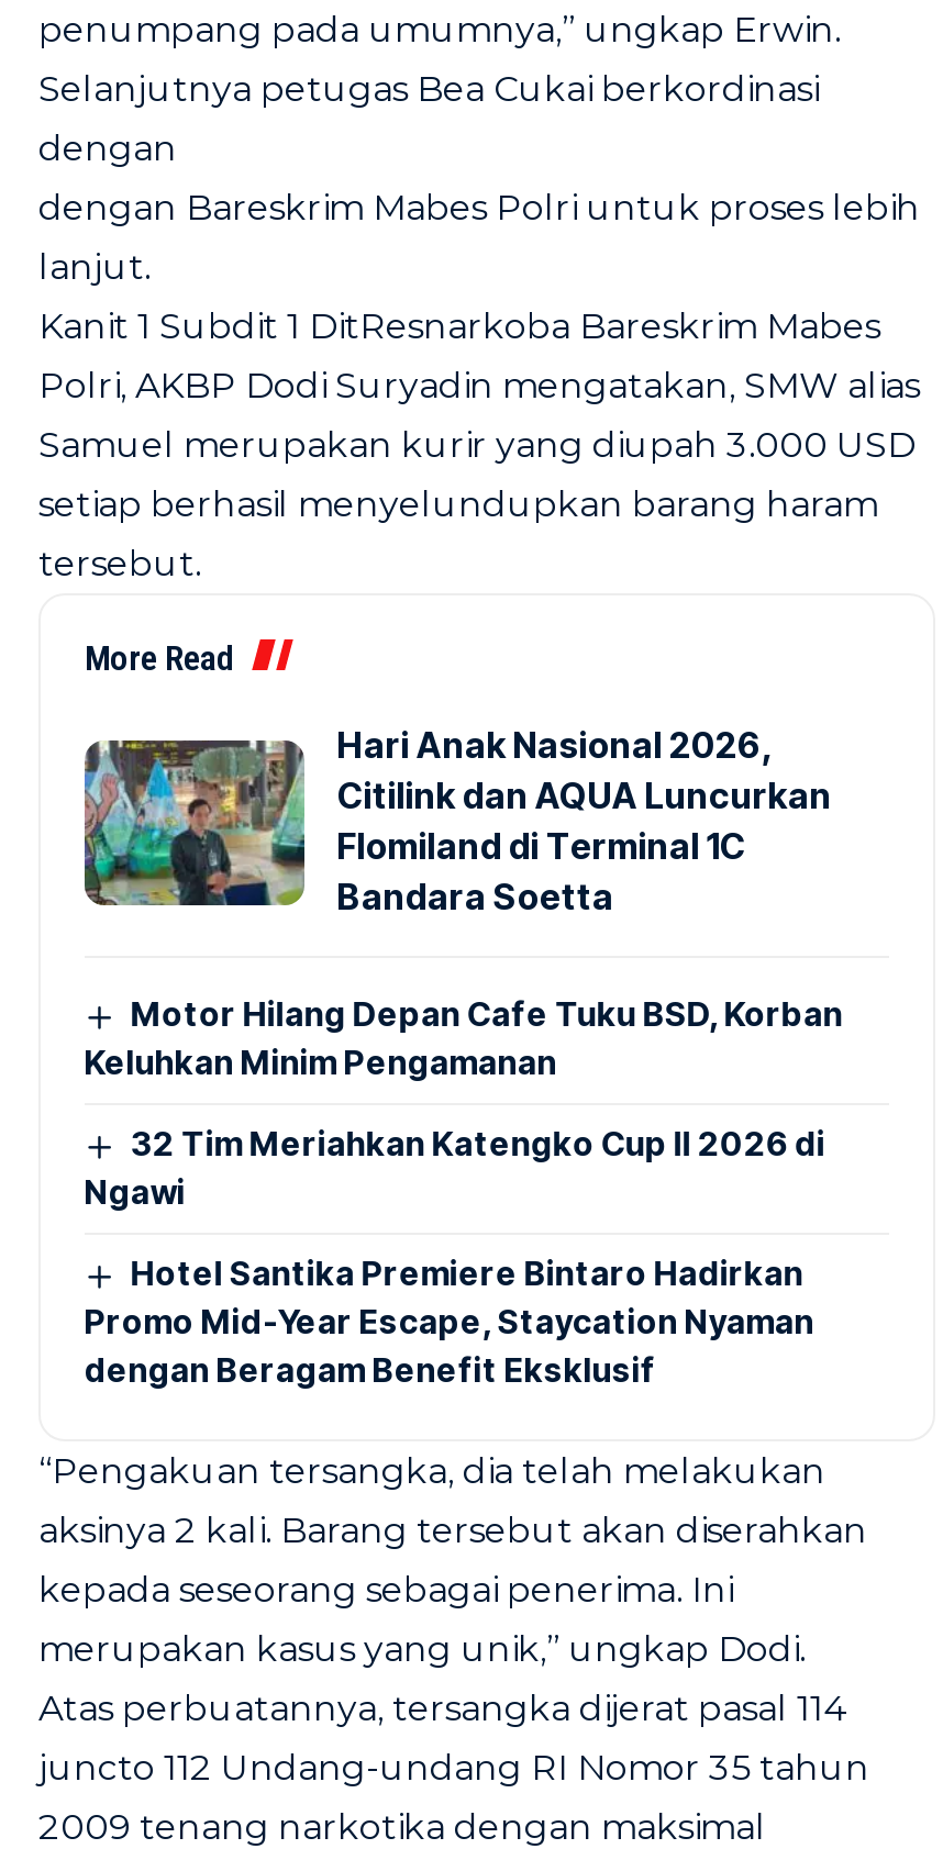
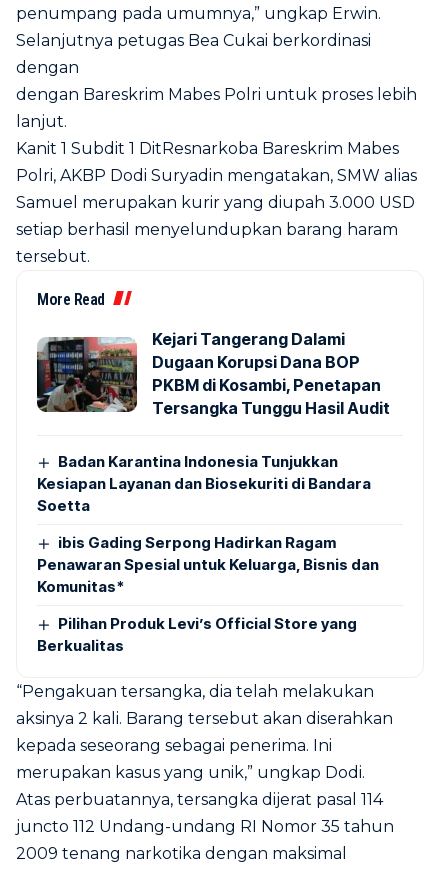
- [image]
- Hari Anak Nasional 2026,
- Citilink dan AQUA Luncurkan
- Flomiland di Terminal 1C
- Bandara Soetta
+ [image]
+ Kejari Tangerang Dalami
+ Dugaan Korupsi Dana BOP
+ PKBM di Kosambi, Penetapan
+ Tersangka Tunggu Hasil Audit

- Motor Hilang Depan Cafe Tuku BSD, Korban
- Keluhkan Minim Pengamanan
+ Badan Karantina Indonesia Tunjukkan
+ Kesiapan Layanan dan Biosekuriti di Bandara
+ Soetta

- 32 Tim Meriahkan Katengko Cup II 2026 di
- Ngawi
+ ibis Gading Serpong Hadirkan Ragam
+ Penawaran Spesial untuk Keluarga, Bisnis dan
+ Komunitas*

- Hotel Santika Premiere Bintaro Hadirkan
- Promo Mid-Year Escape, Staycation Nyaman
- dengan Beragam Benefit Eksklusif
+ Pilihan Produk Levi’s Official Store yang
+ Berkualitas
